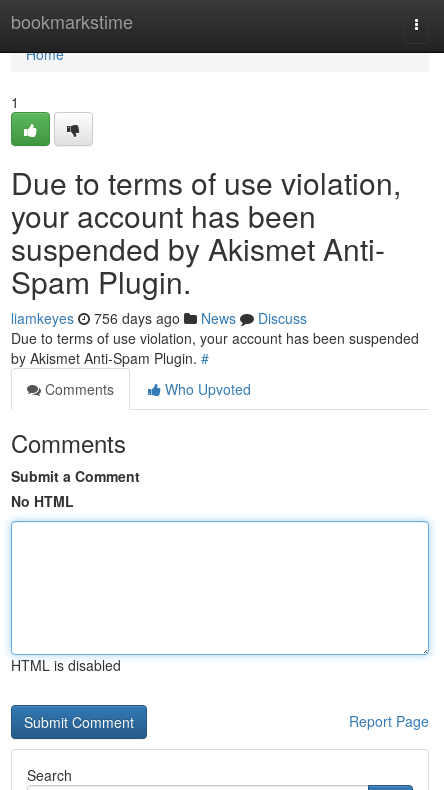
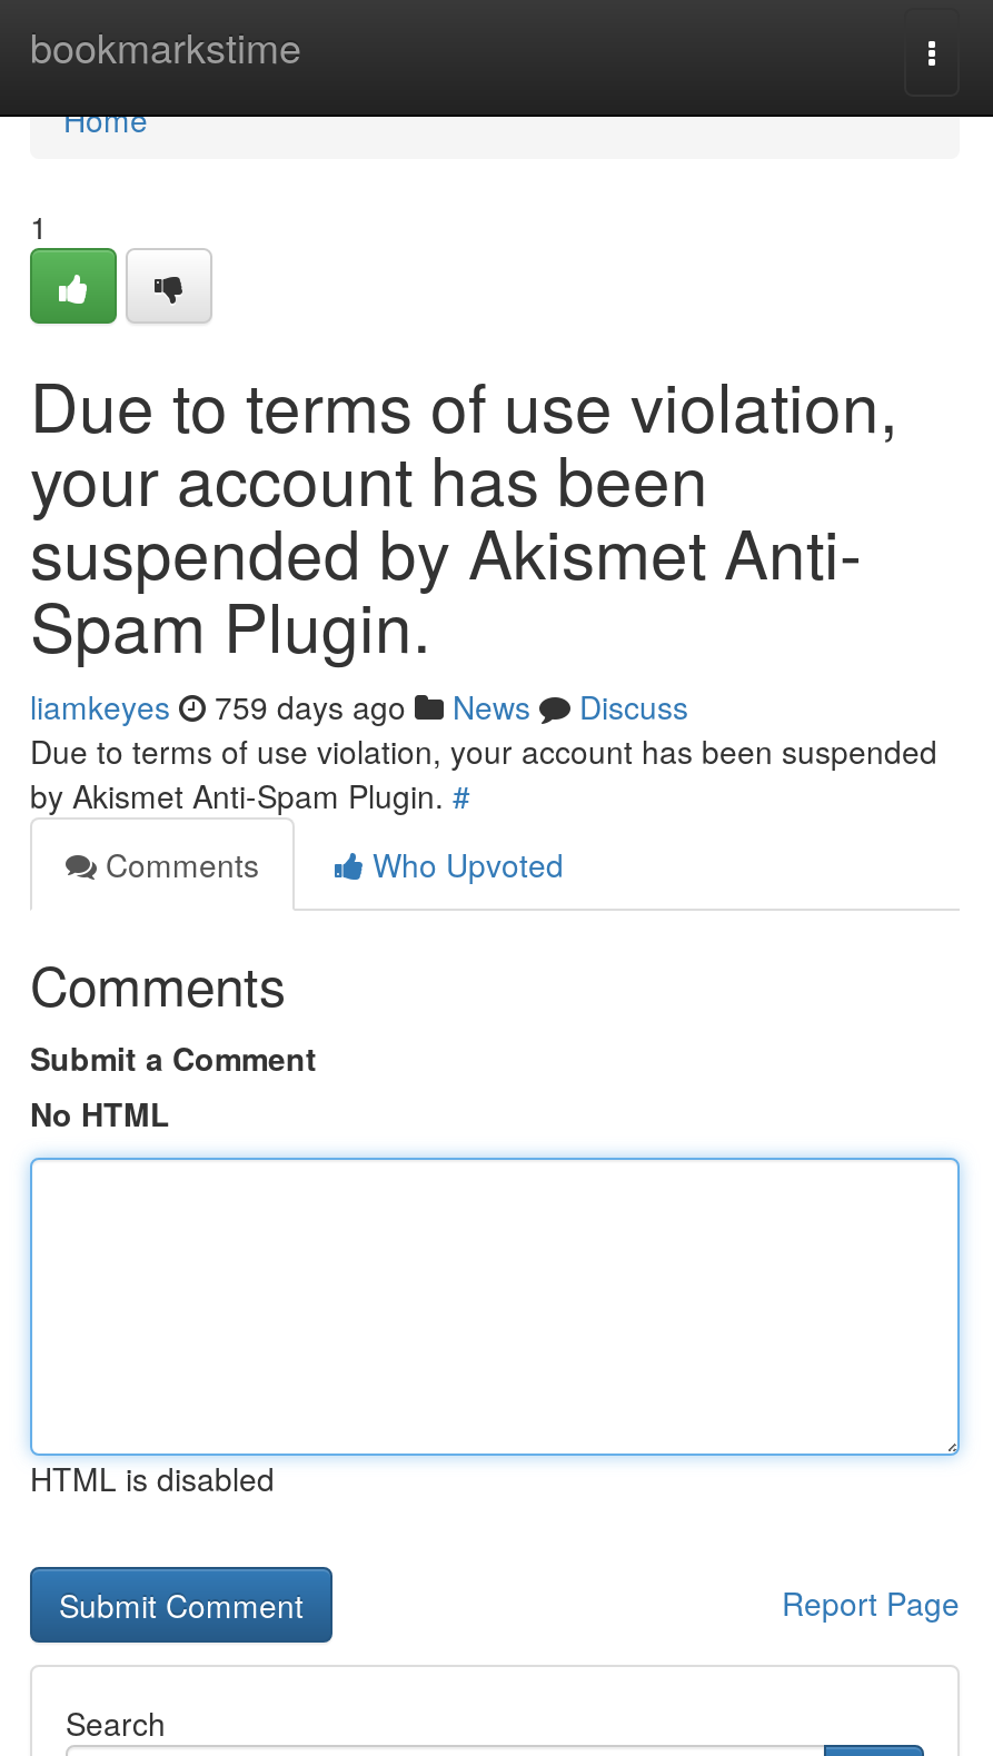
- liamkeyes 756 days ago News Discuss
+ liamkeyes 759 days ago News Discuss
